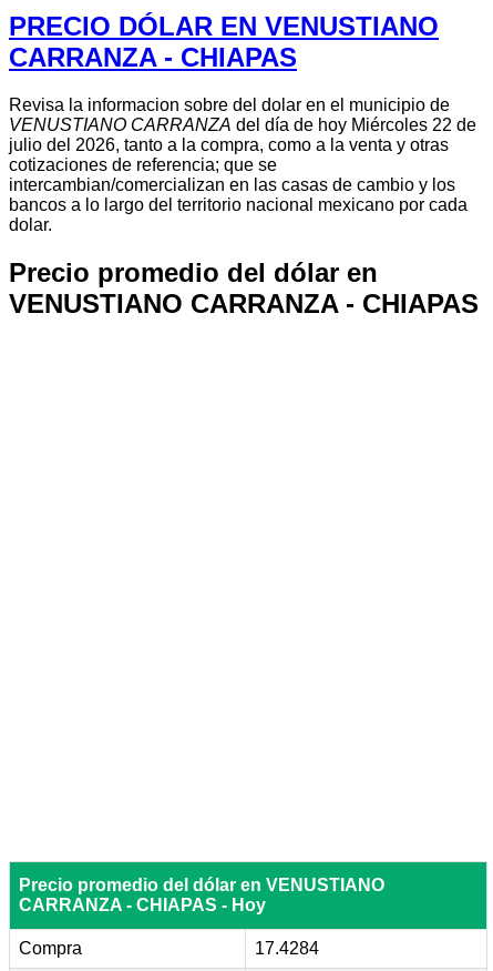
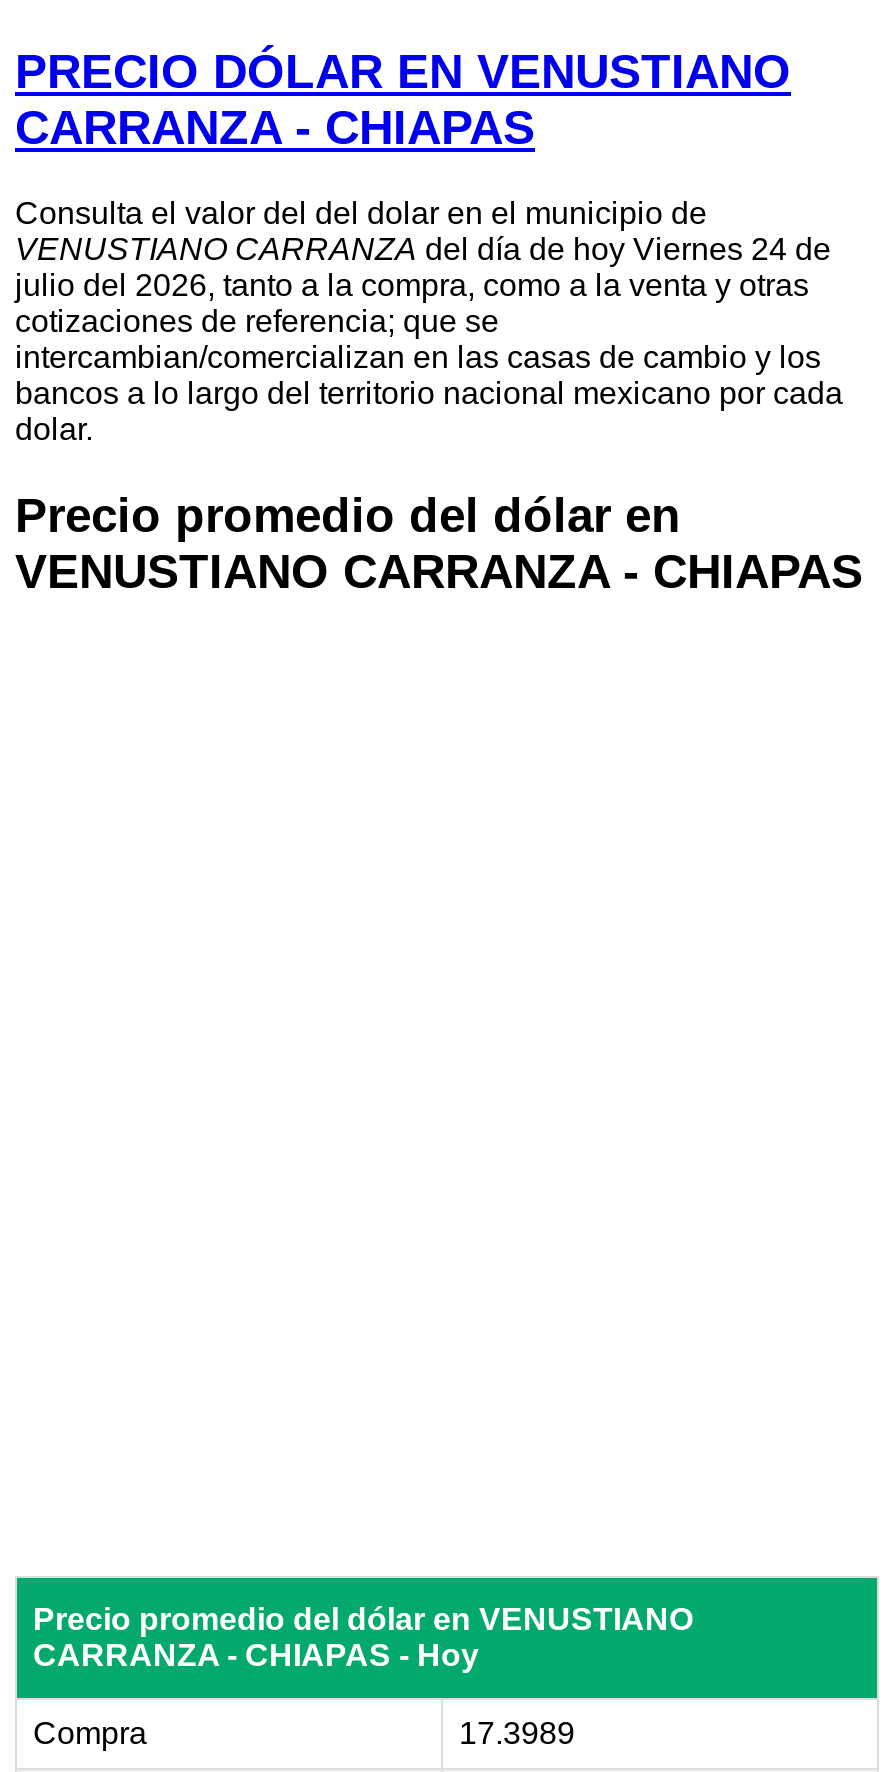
- Revisa la informacion sobre del dolar en el municipio de
+ Consulta el valor del del dolar en el municipio de

- VENUSTIANO CARRANZA del día de hoy Miércoles 22 de
+ VENUSTIANO CARRANZA del día de hoy Viernes 24 de

- 17.4284
+ 17.3989
